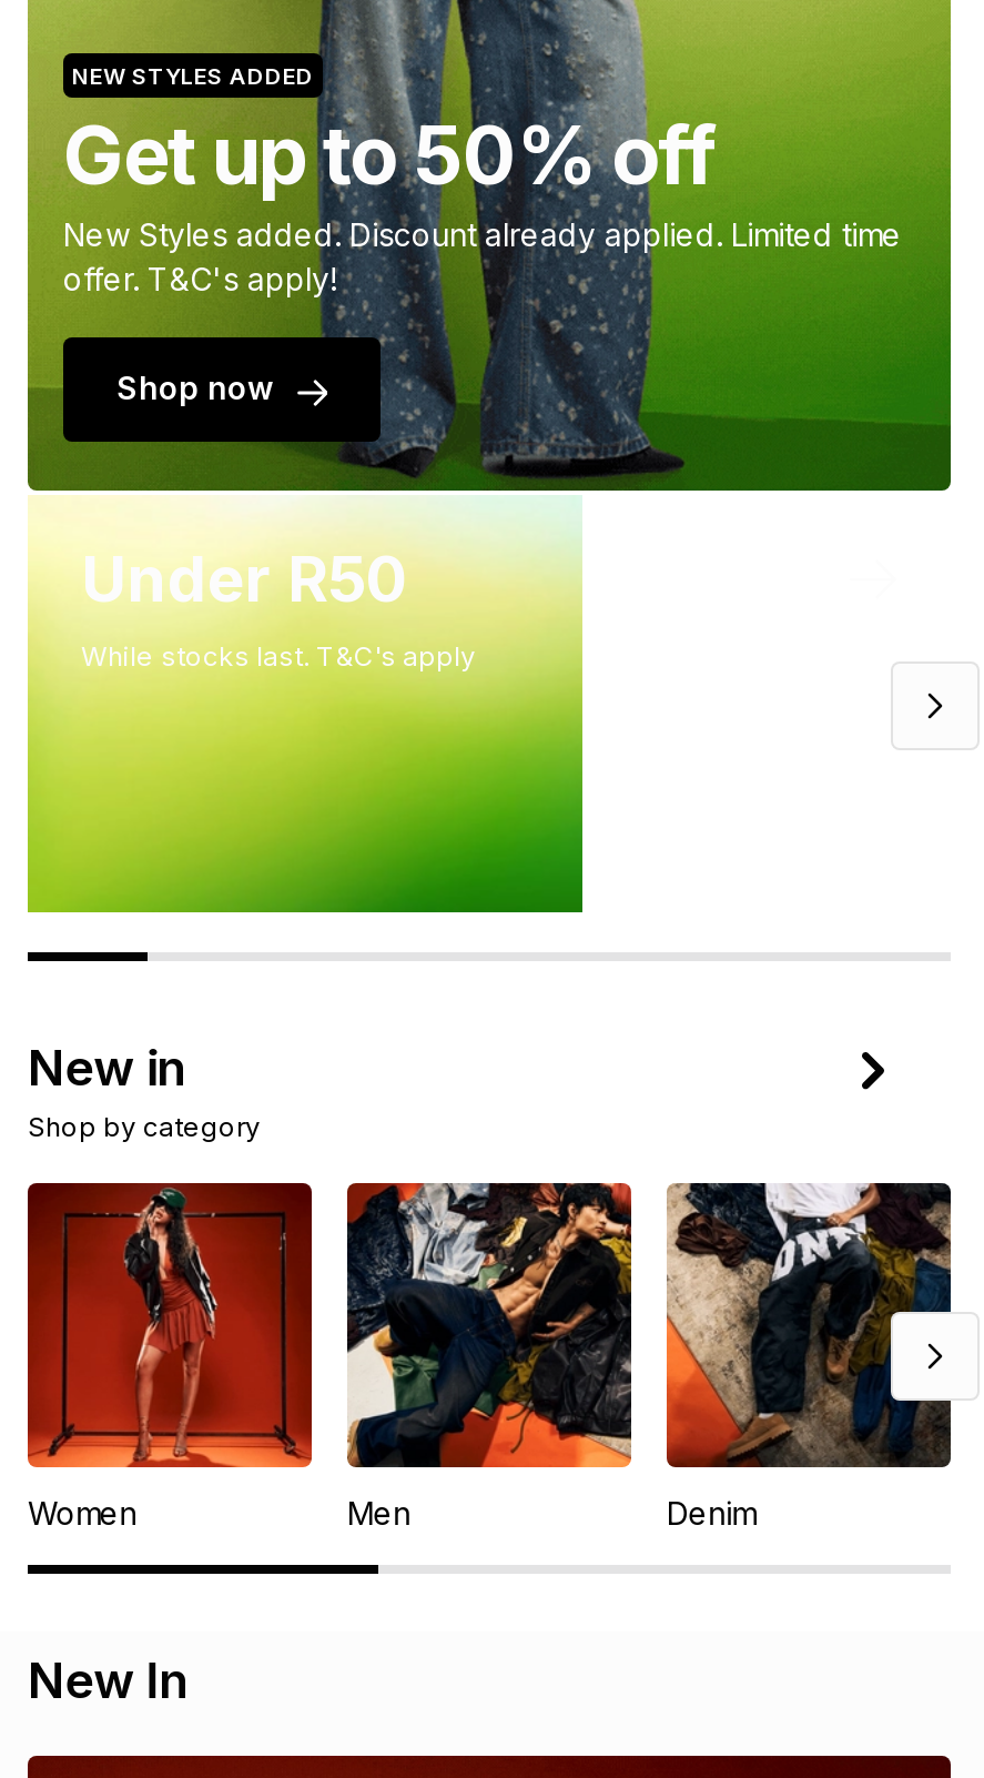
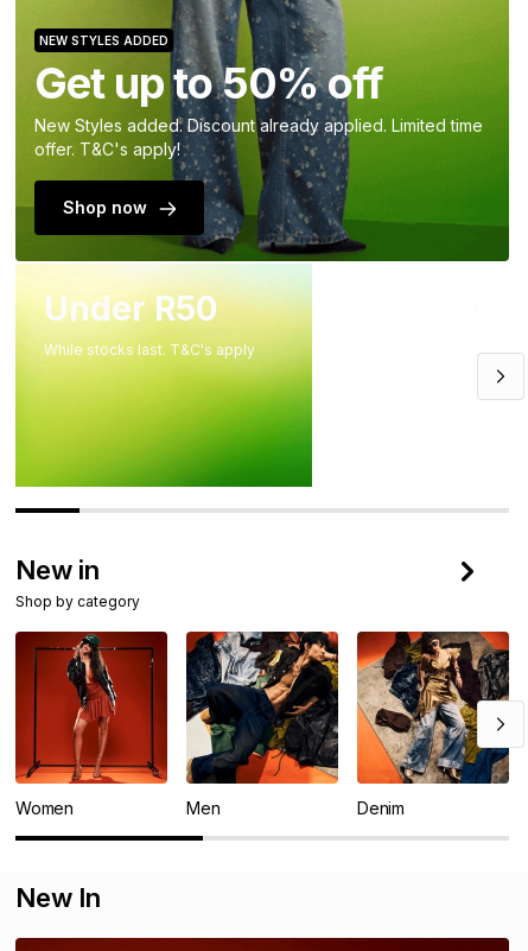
- [image]
+ [image]
